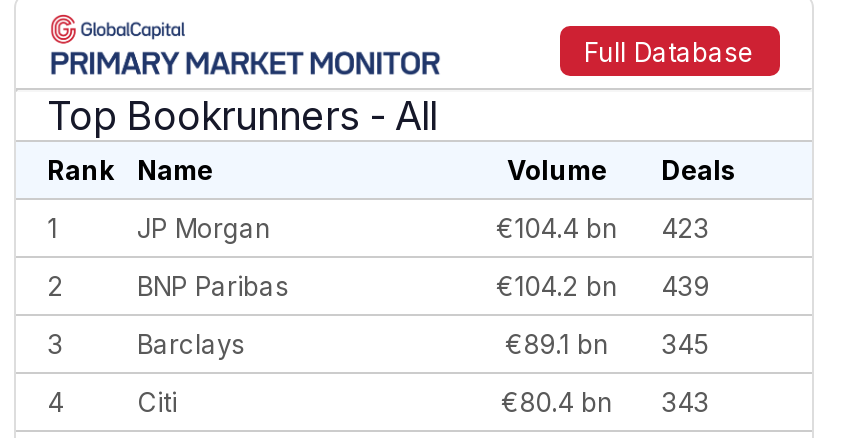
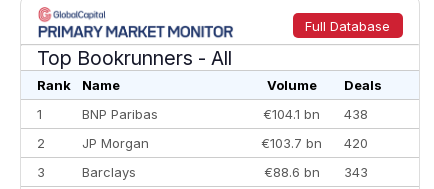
- JP Morgan
- €104.4 bn
- 423
- 2

- €104.2 bn
- 439
+ €104.1 bn
+ 438
+ 2
+ JP Morgan
+ €103.7 bn
+ 420

- €89.1 bn
- 345
- 4
- Citi
- €80.4 bn
+ €88.6 bn
